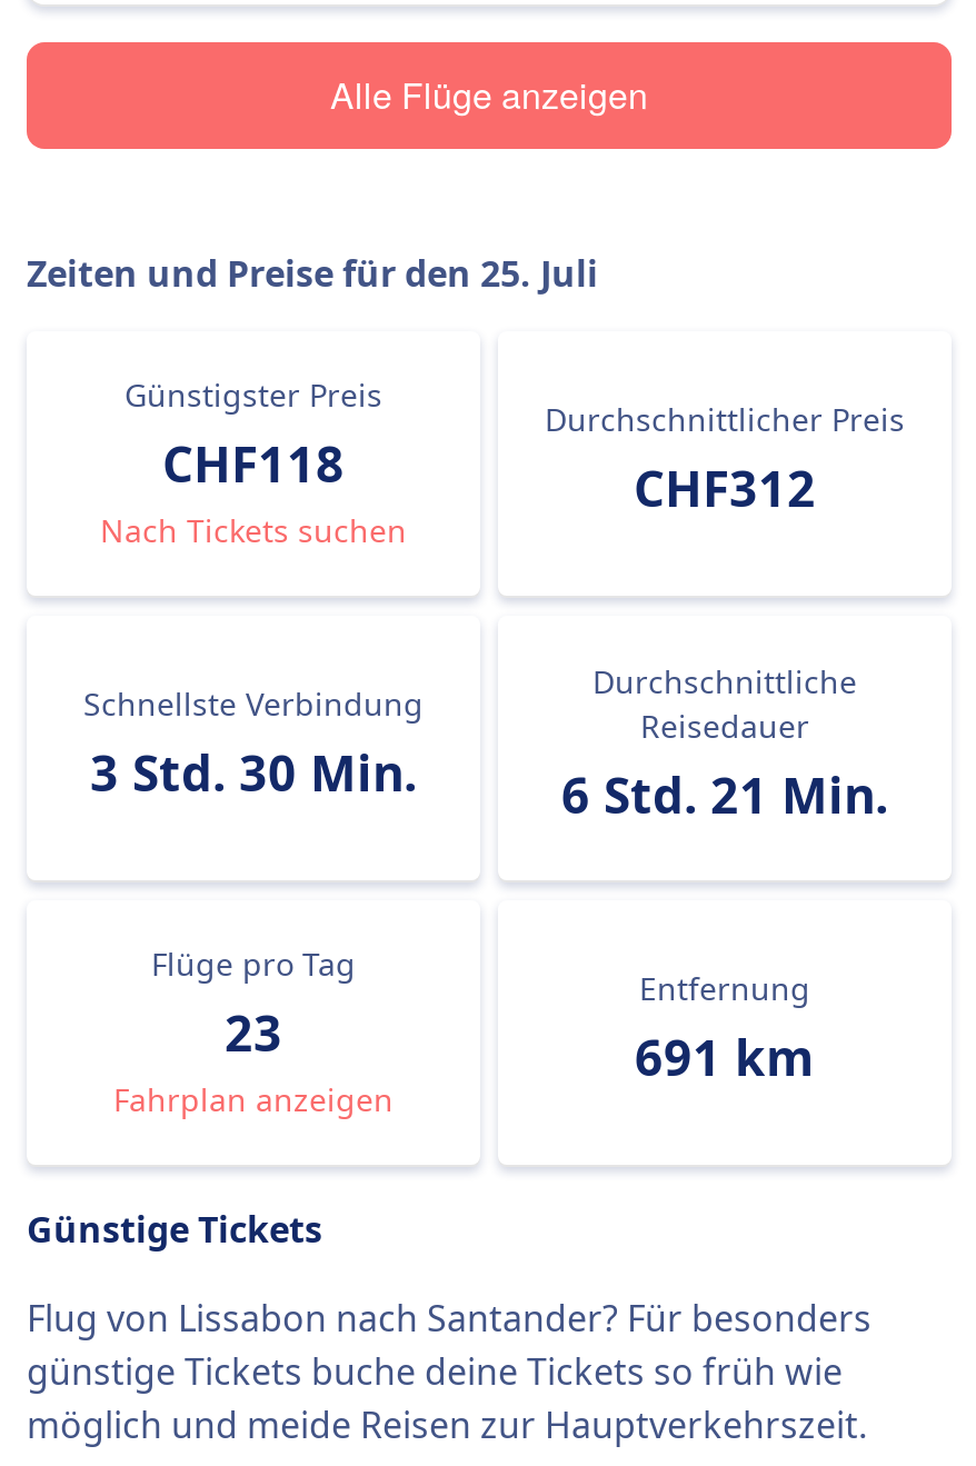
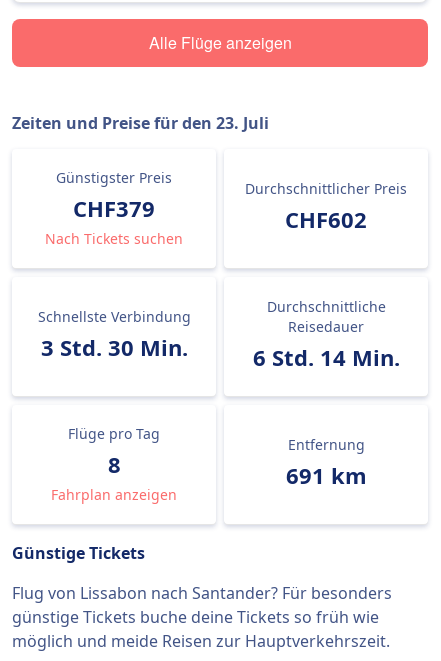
- Zeiten und Preise für den 25. Juli
+ Zeiten und Preise für den 23. Juli

- CHF118
+ CHF379

- CHF312
+ CHF602

- 6 Std. 21 Min.
+ 6 Std. 14 Min.

- 23
+ 8
